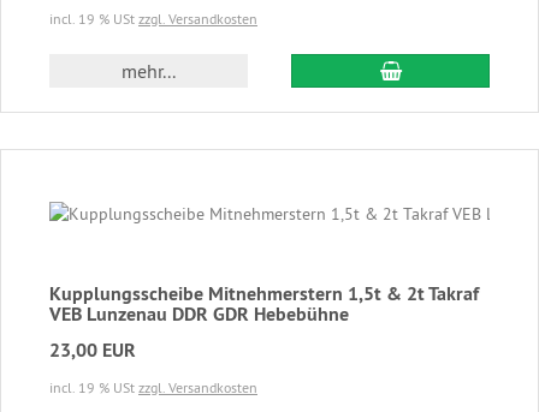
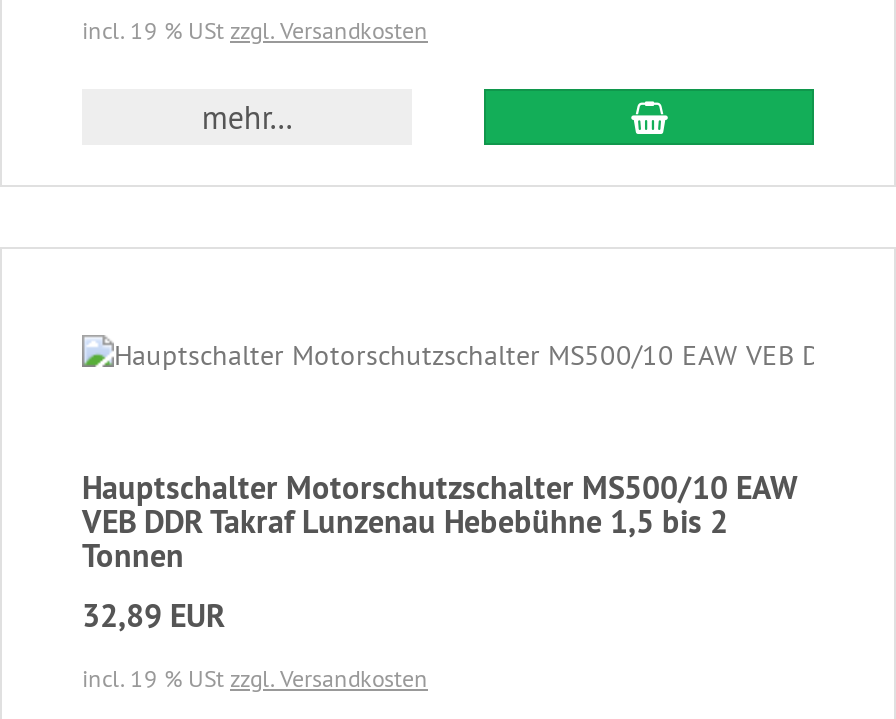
- Kupplungsscheibe Mitnehmerstern 1,5t & 2t Takraf
- VEB Lunzenau DDR GDR Hebebühne
- 23,00 EUR
+ Hauptschalter Motorschutzschalter MS500/10 EAW
+ VEB DDR Takraf Lunzenau Hebebühne 1,5 bis 2
+ Tonnen
+ 32,89 EUR
